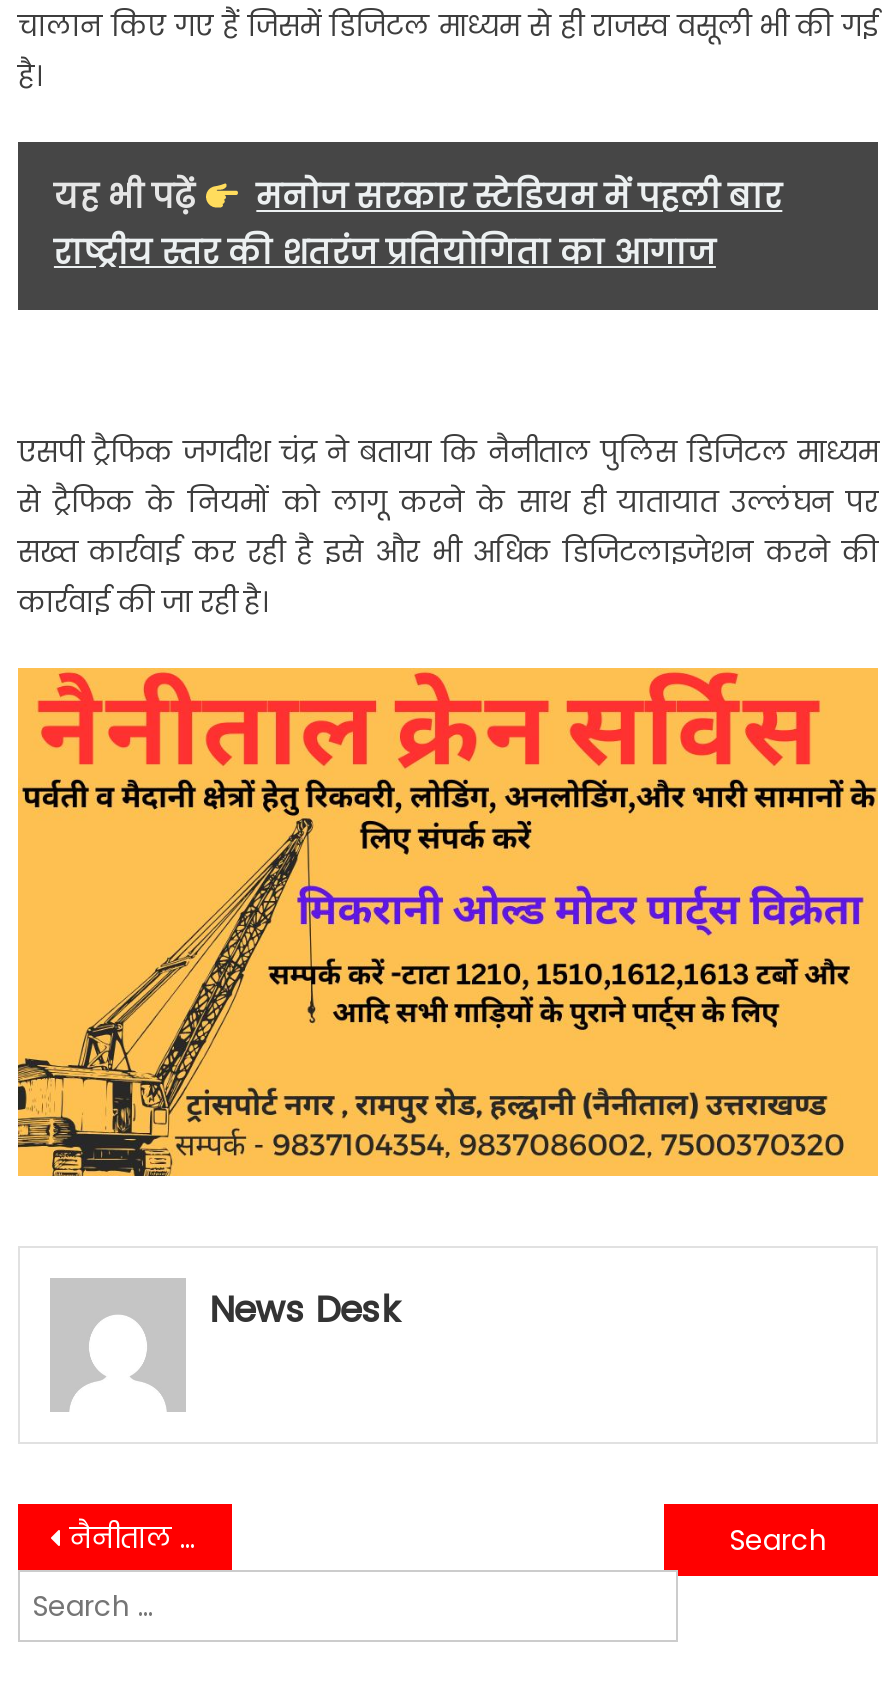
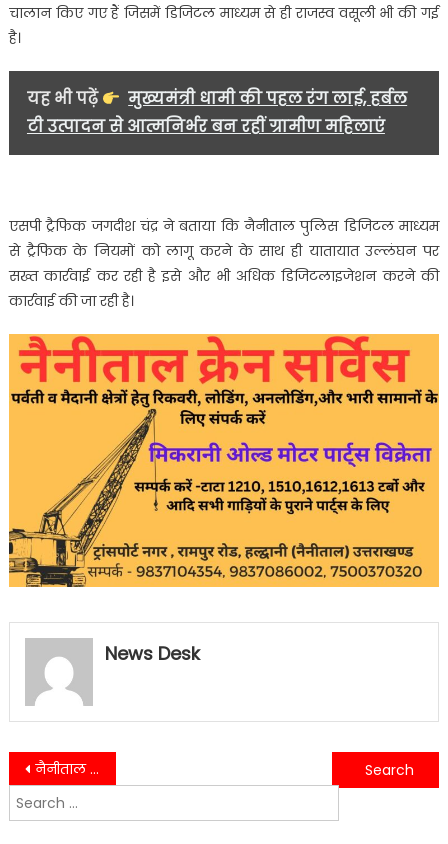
- मनोज सरकार स्टेडियम में पहली बार
- राष्ट्रीय स्तर की शतरंज प्रतियोगिता का आगाज
+ मुख्यमंत्री धामी की पहल रंग लाई, हर्बल
+ टी उत्पादन से आत्मनिर्भर बन रहीं ग्रामीण महिलाएं
